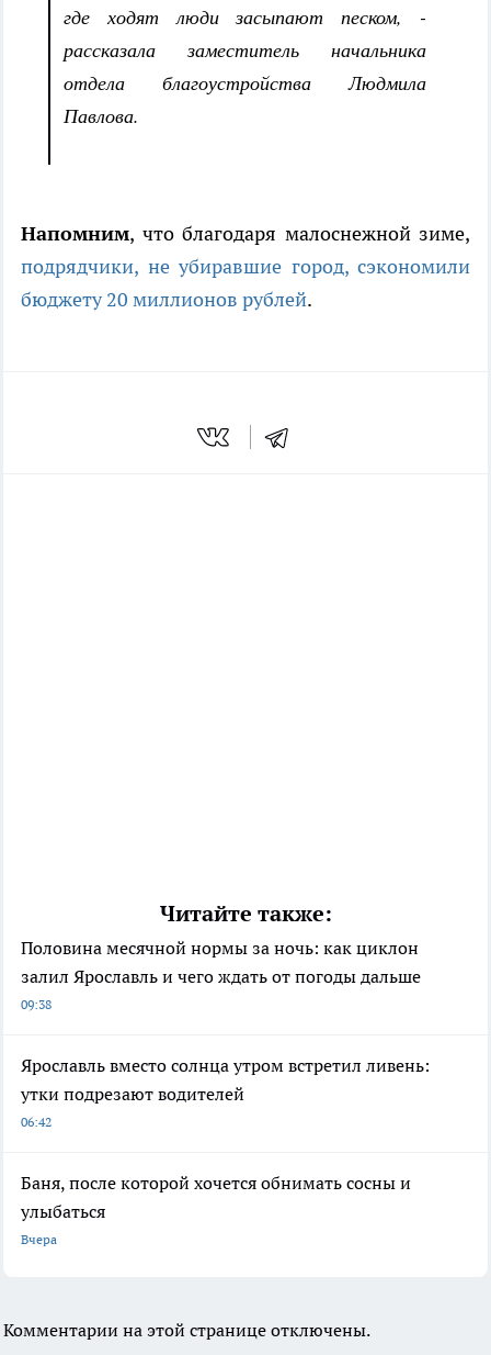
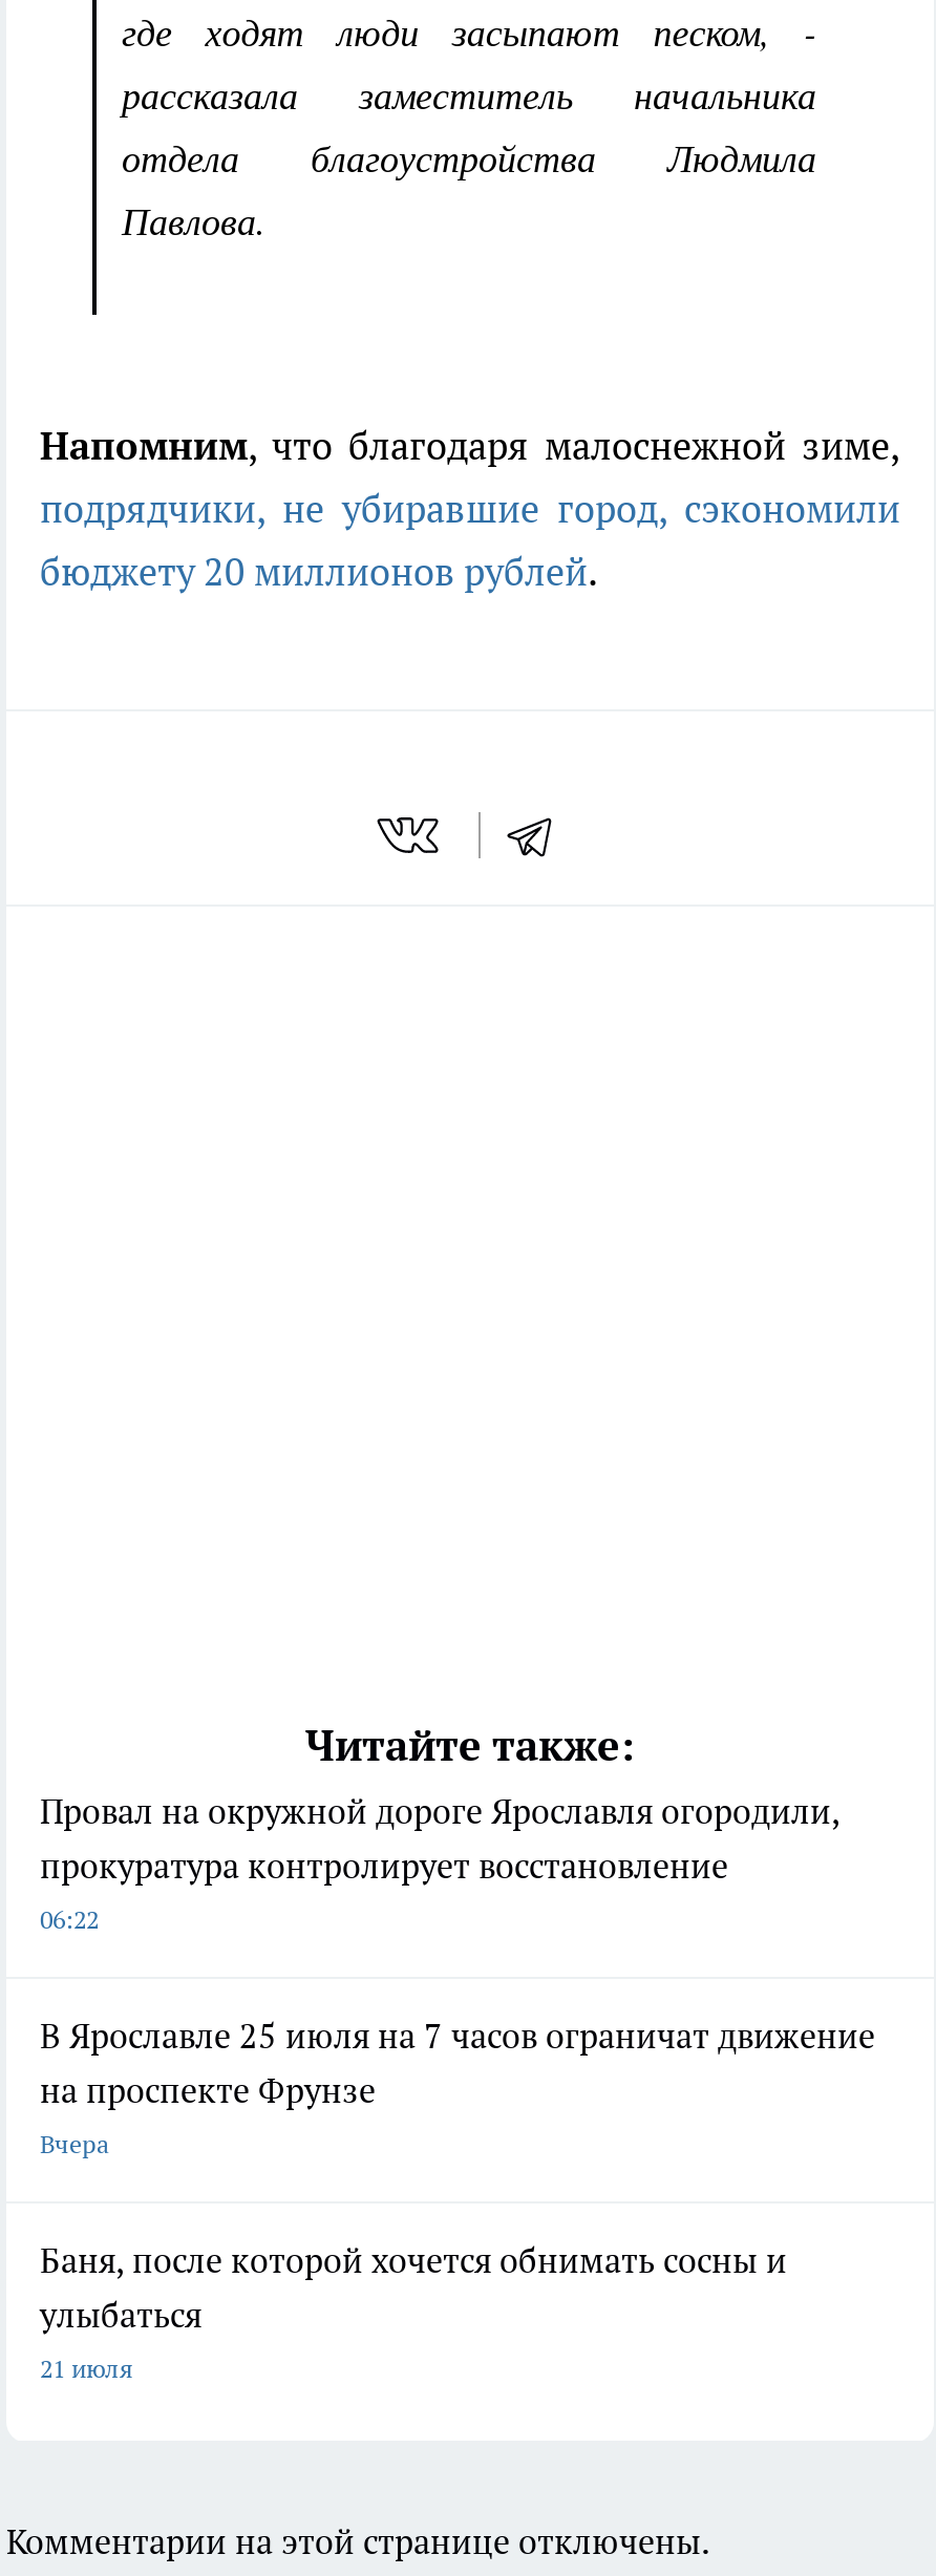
- Половина месячной нормы за ночь: как циклон
- залил Ярославль и чего ждать от погоды дальше
- 09:38
+ Провал на окружной дороге Ярославля огородили,
+ прокуратура контролирует восстановление
+ 06:22

- Ярославль вместо солнца утром встретил ливень:
- утки подрезают водителей
- 06:42
+ В Ярославле 25 июля на 7 часов ограничат движение
+ на проспекте Фрунзе
+ Вчера

- Вчера
+ 21 июля
